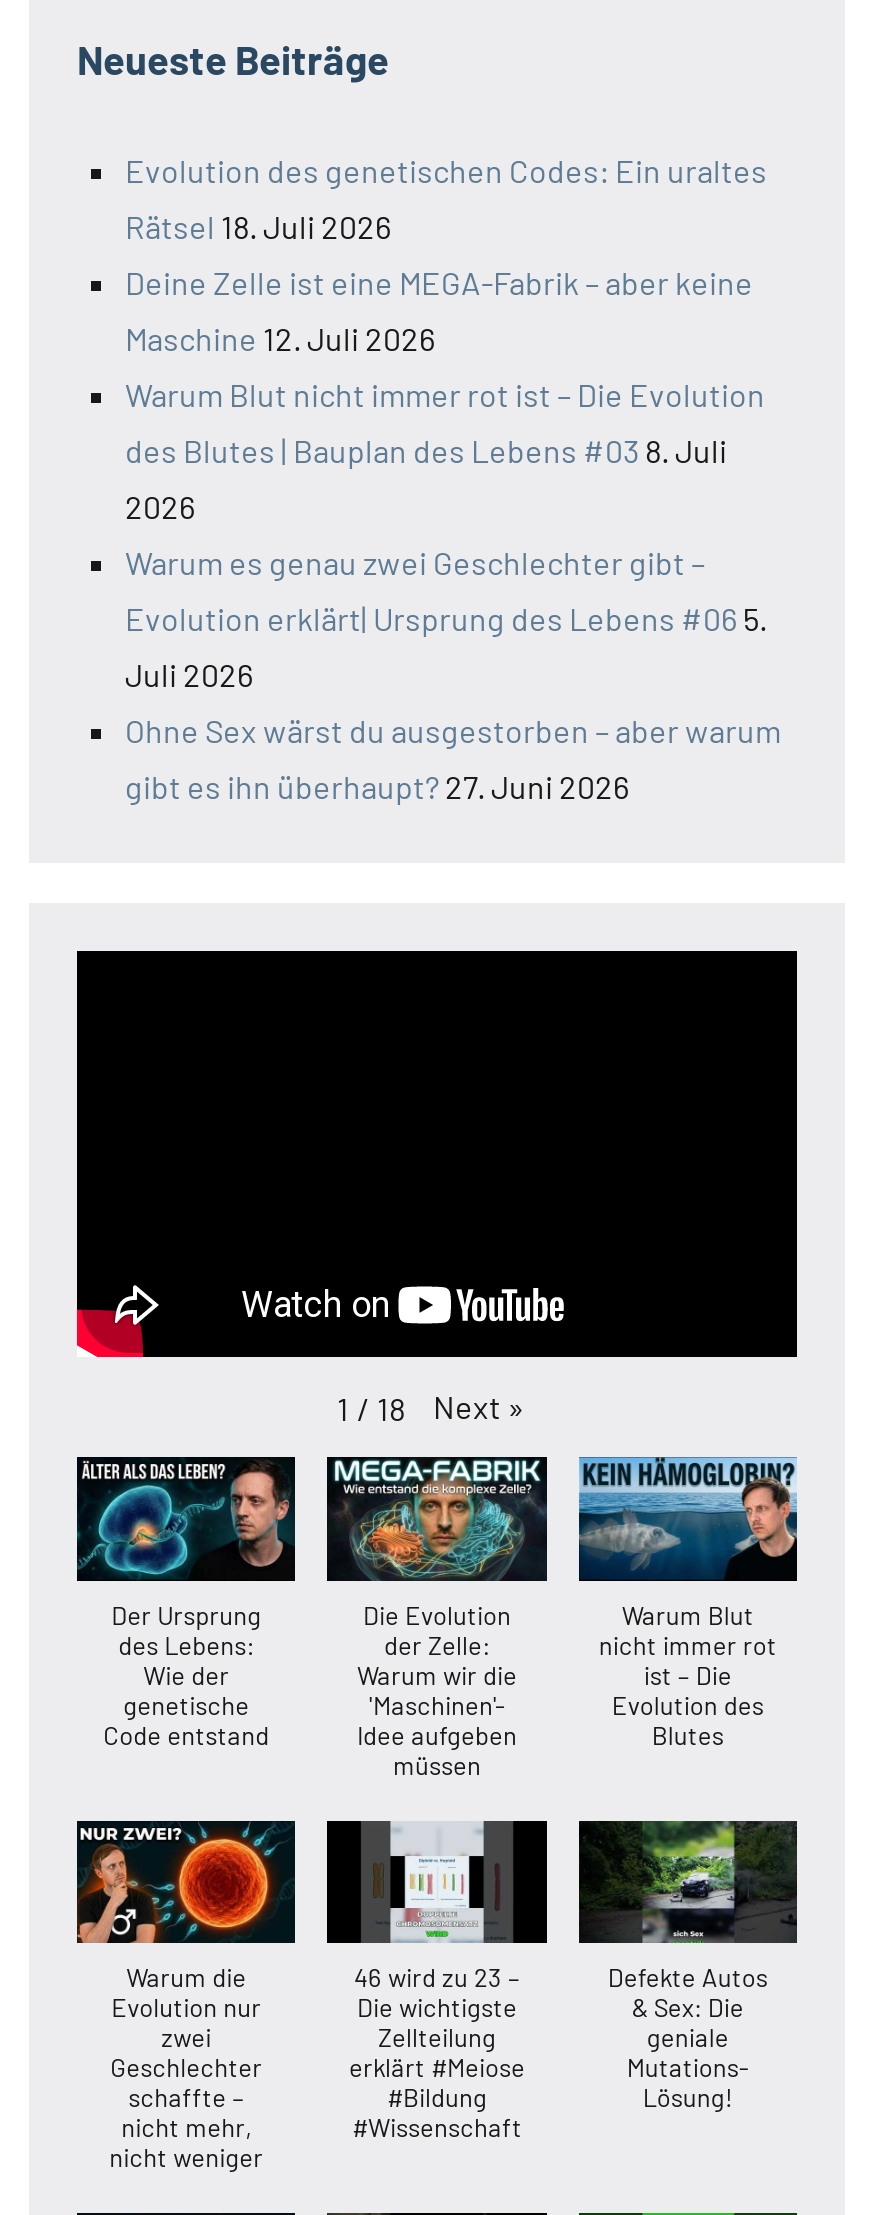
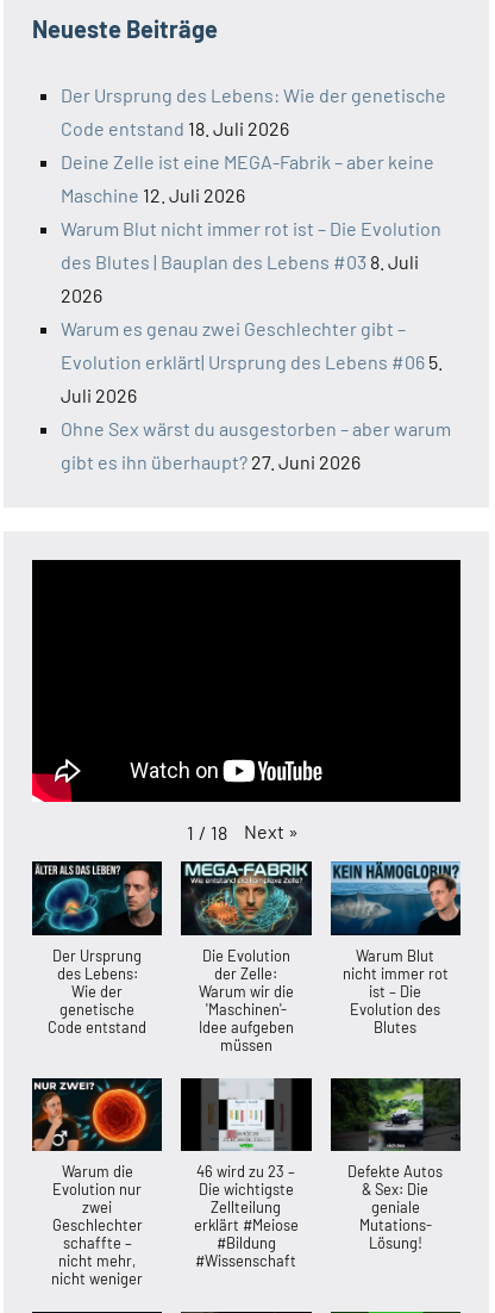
- Evolution des genetischen Codes: Ein uraltes
+ Der Ursprung des Lebens: Wie der genetische

- Rätsel 18. Juli 2026
+ Code entstand 18. Juli 2026
